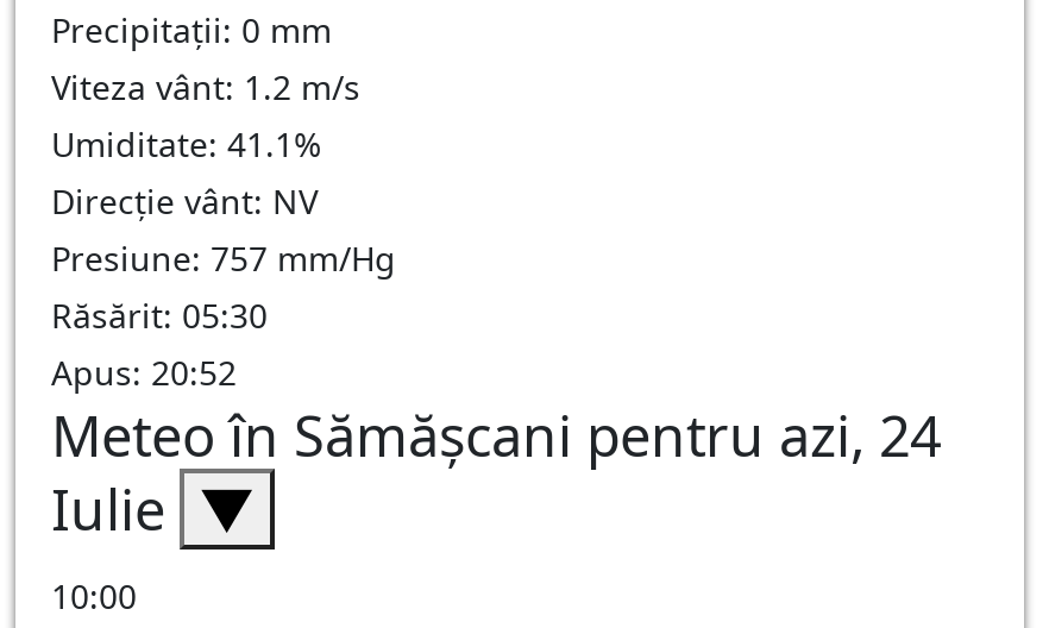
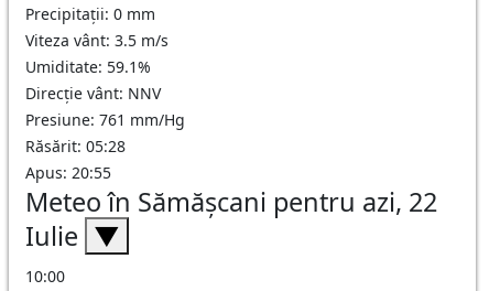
- Viteza vânt: 1.2 m/s
+ Viteza vânt: 3.5 m/s

- Umiditate: 41.1%
+ Umiditate: 59.1%

- Direcție vânt: NV
+ Direcție vânt: NNV

- Presiune: 757 mm/Hg
+ Presiune: 761 mm/Hg

- Răsărit: 05:30
+ Răsărit: 05:28

- Apus: 20:52
+ Apus: 20:55

- Meteo în Sămăşcani pentru azi, 24
+ Meteo în Sămăşcani pentru azi, 22
